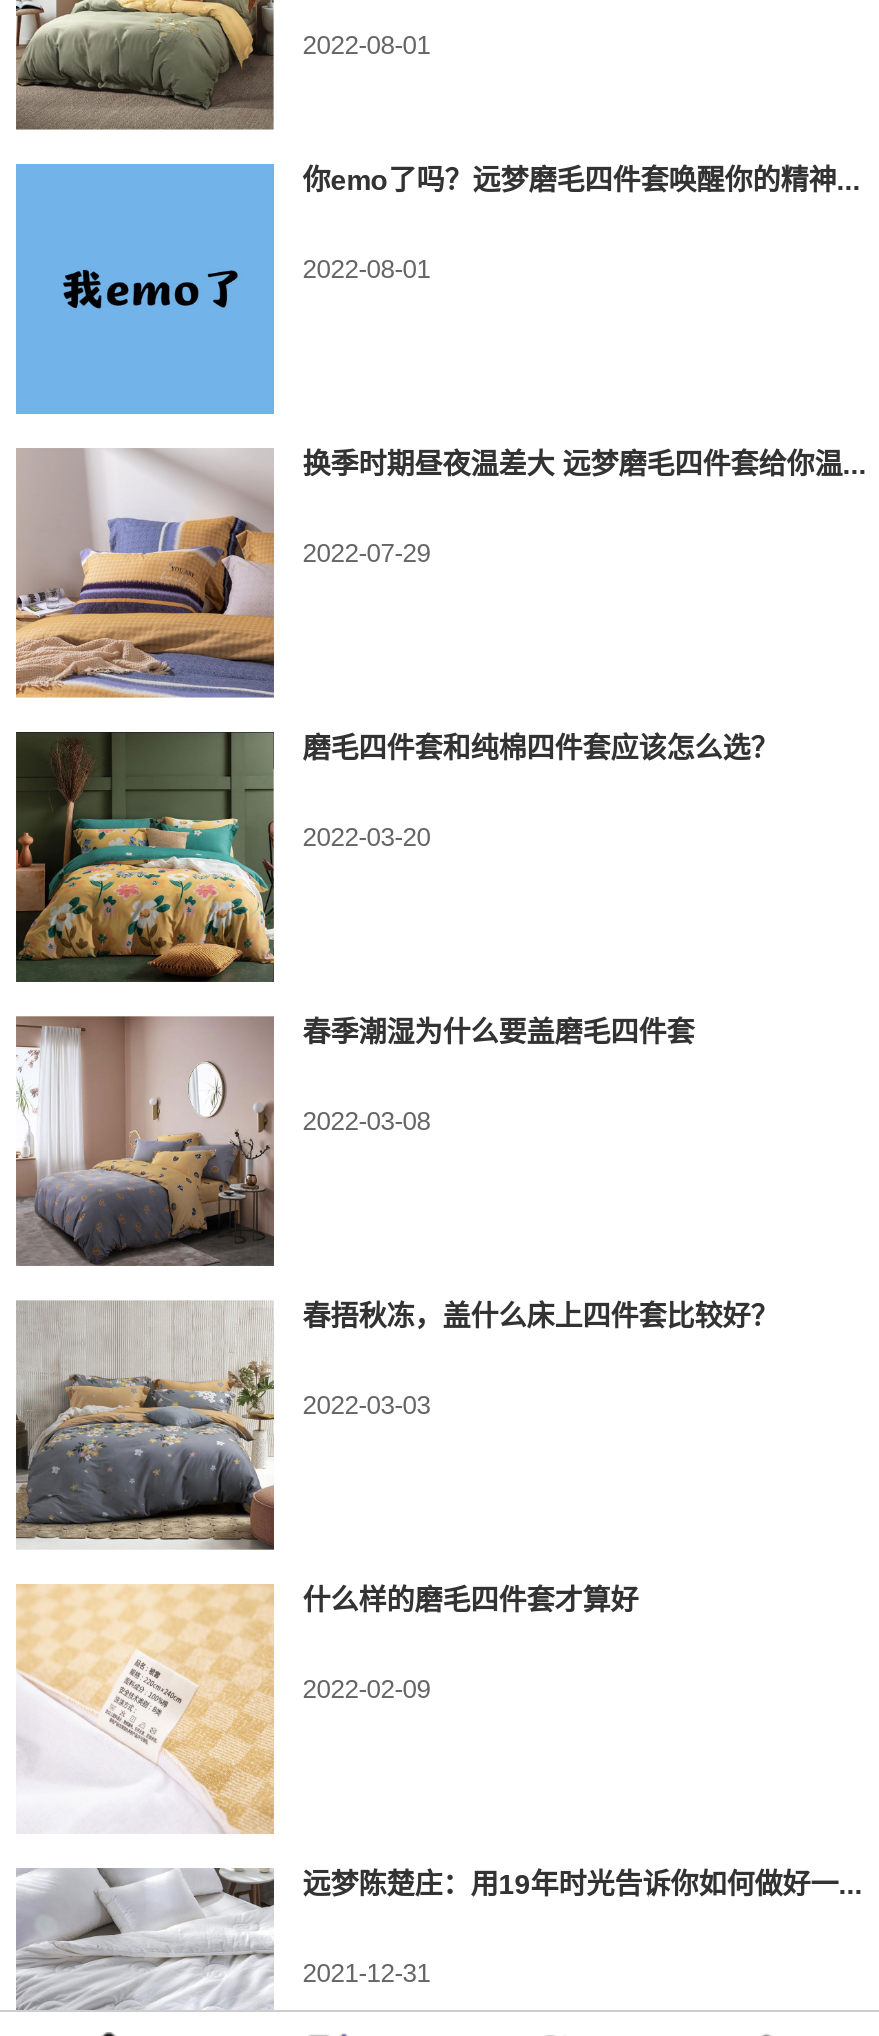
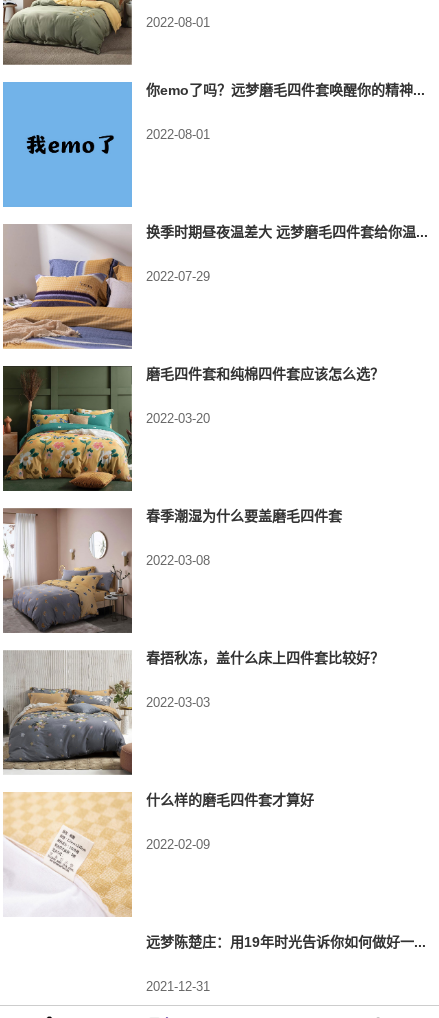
- [image]
